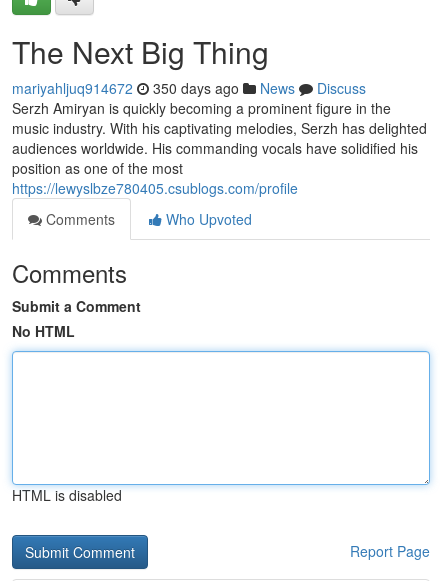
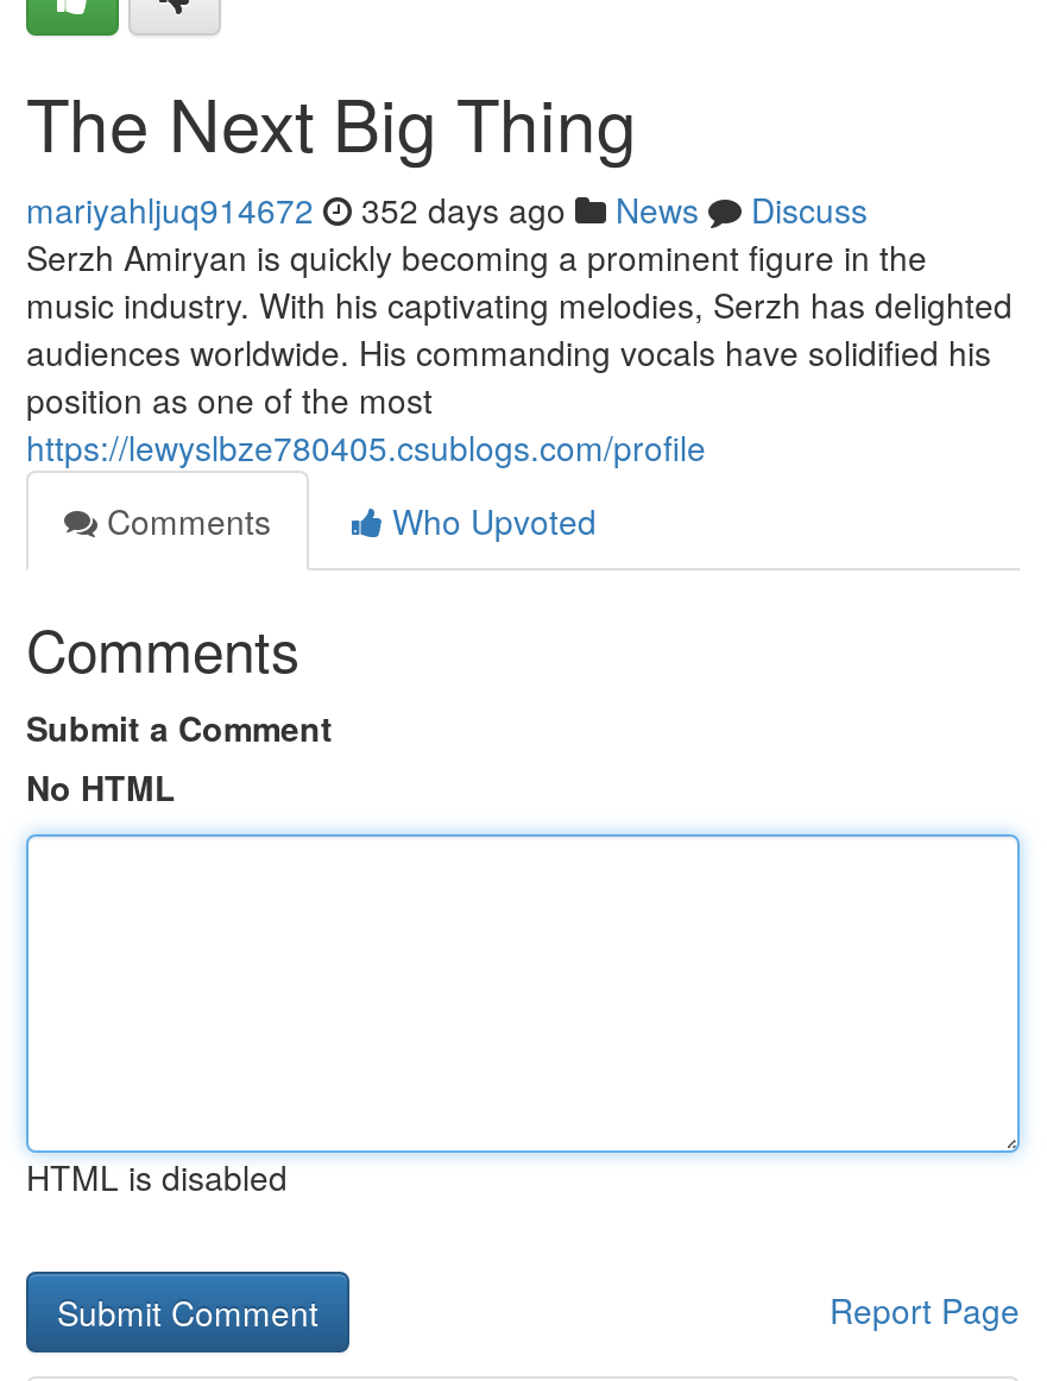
- mariyahljuq914672 350 days ago News Discuss
+ mariyahljuq914672 352 days ago News Discuss
